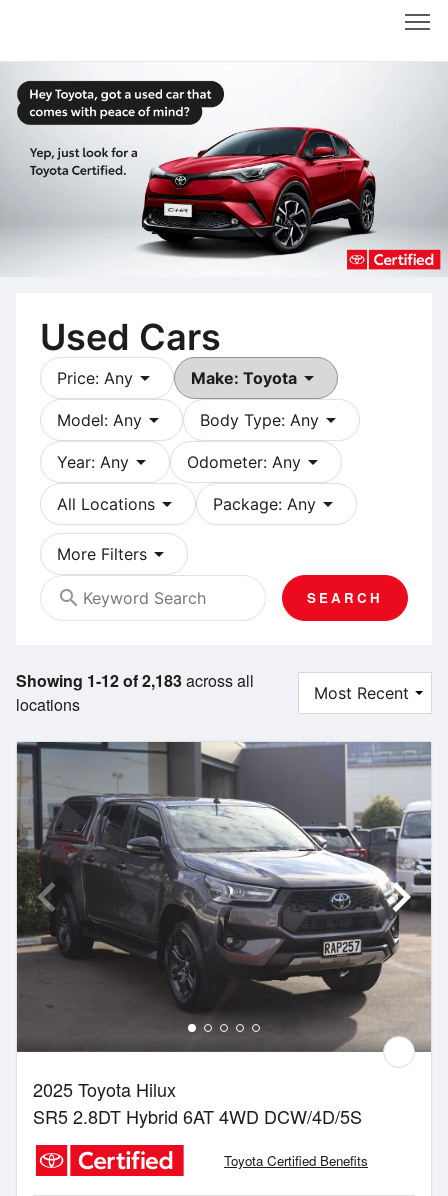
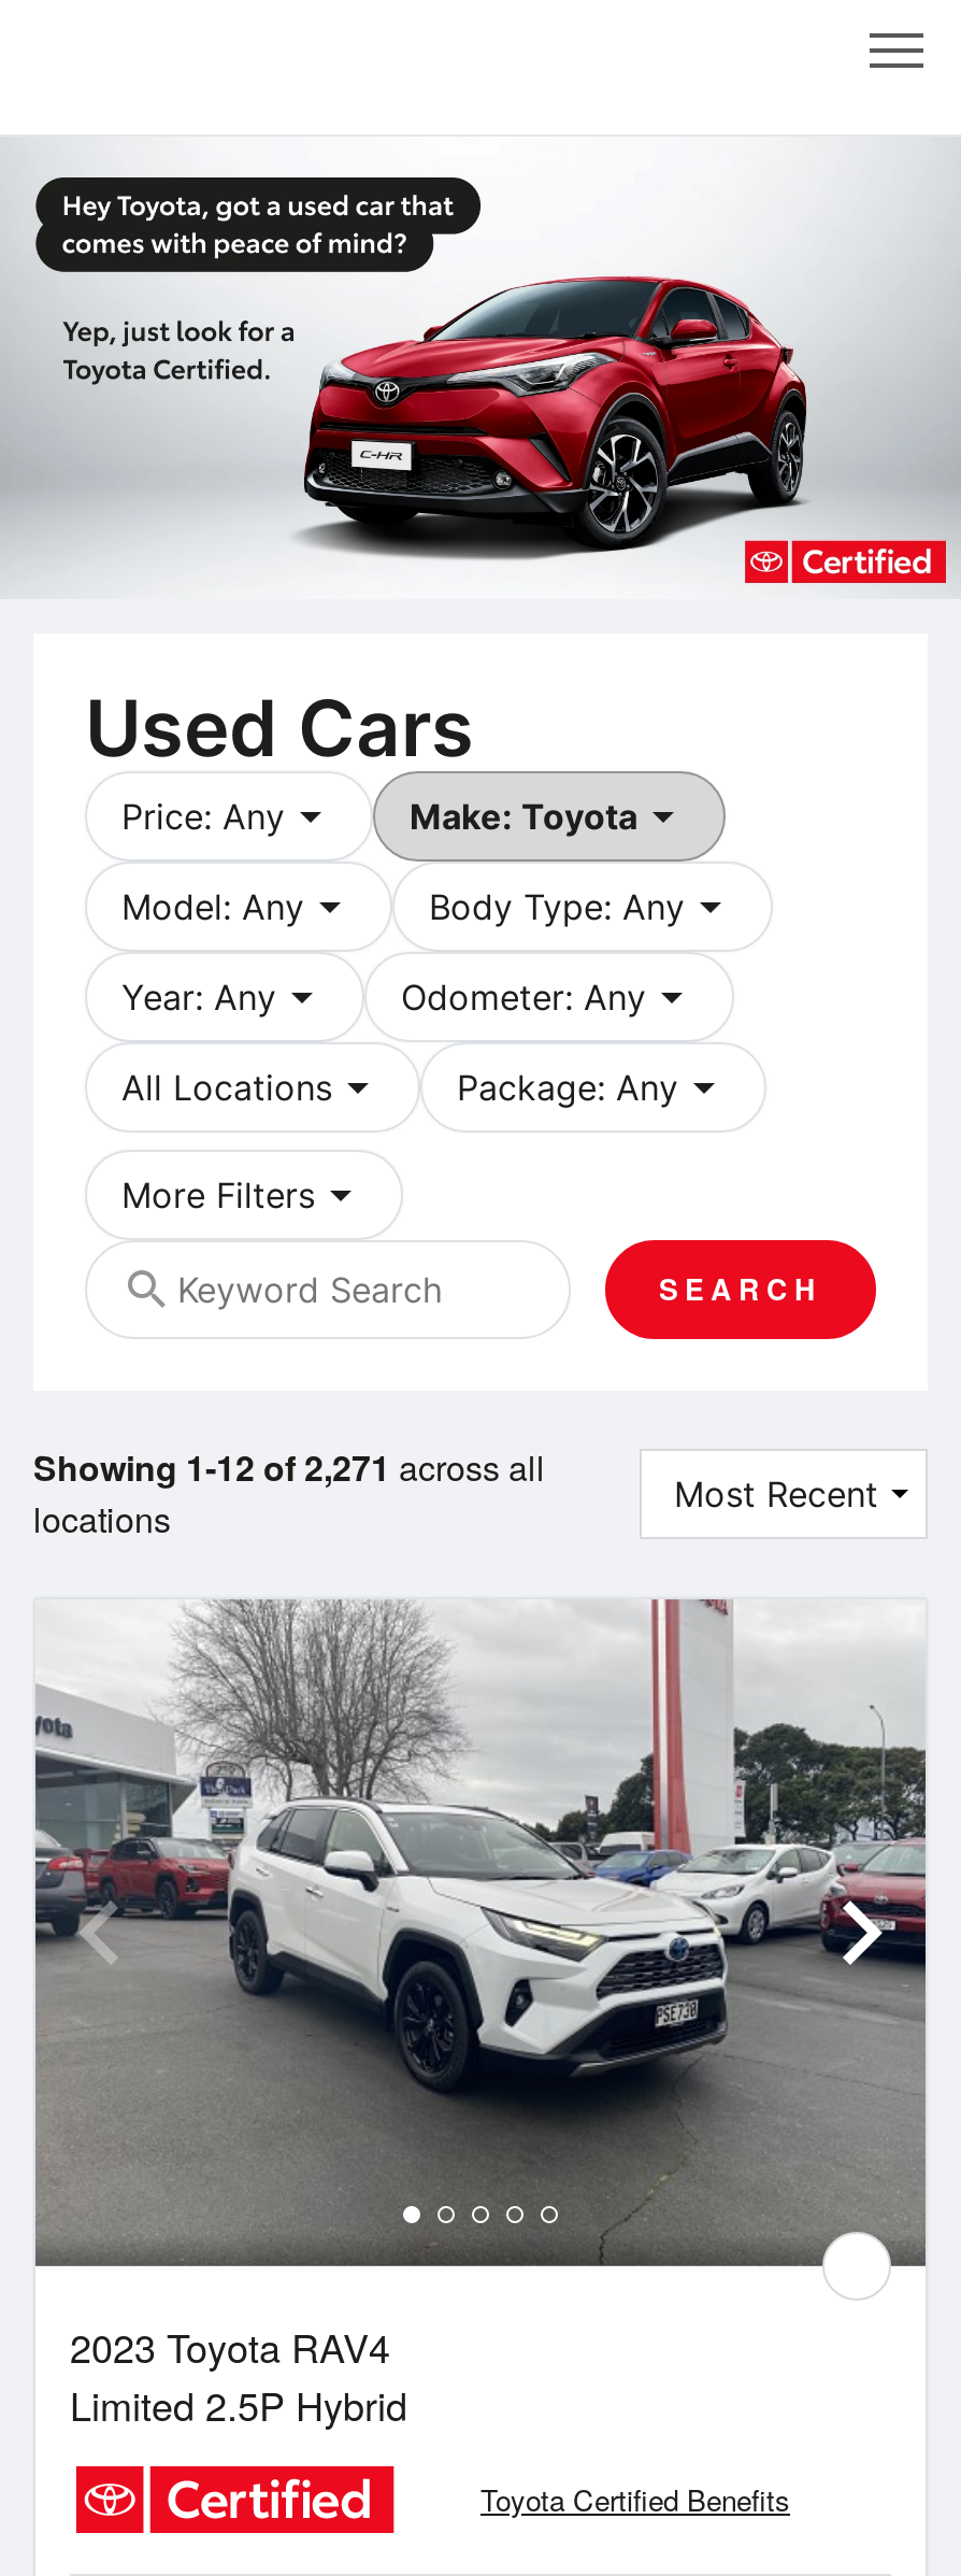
- Showing 1-12 of 2,183 across all
+ Showing 1-12 of 2,271 across all

- [image]
- 2025 Toyota Hilux
- SR5 2.8DT Hybrid 6AT 4WD DCW/4D/5S
+ [image]
+ 2023 Toyota RAV4
+ Limited 2.5P Hybrid
